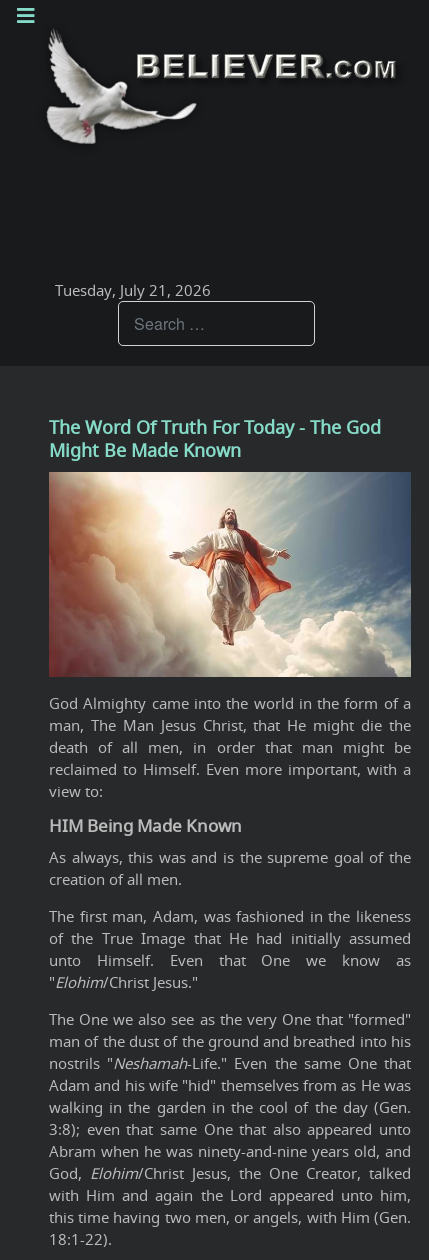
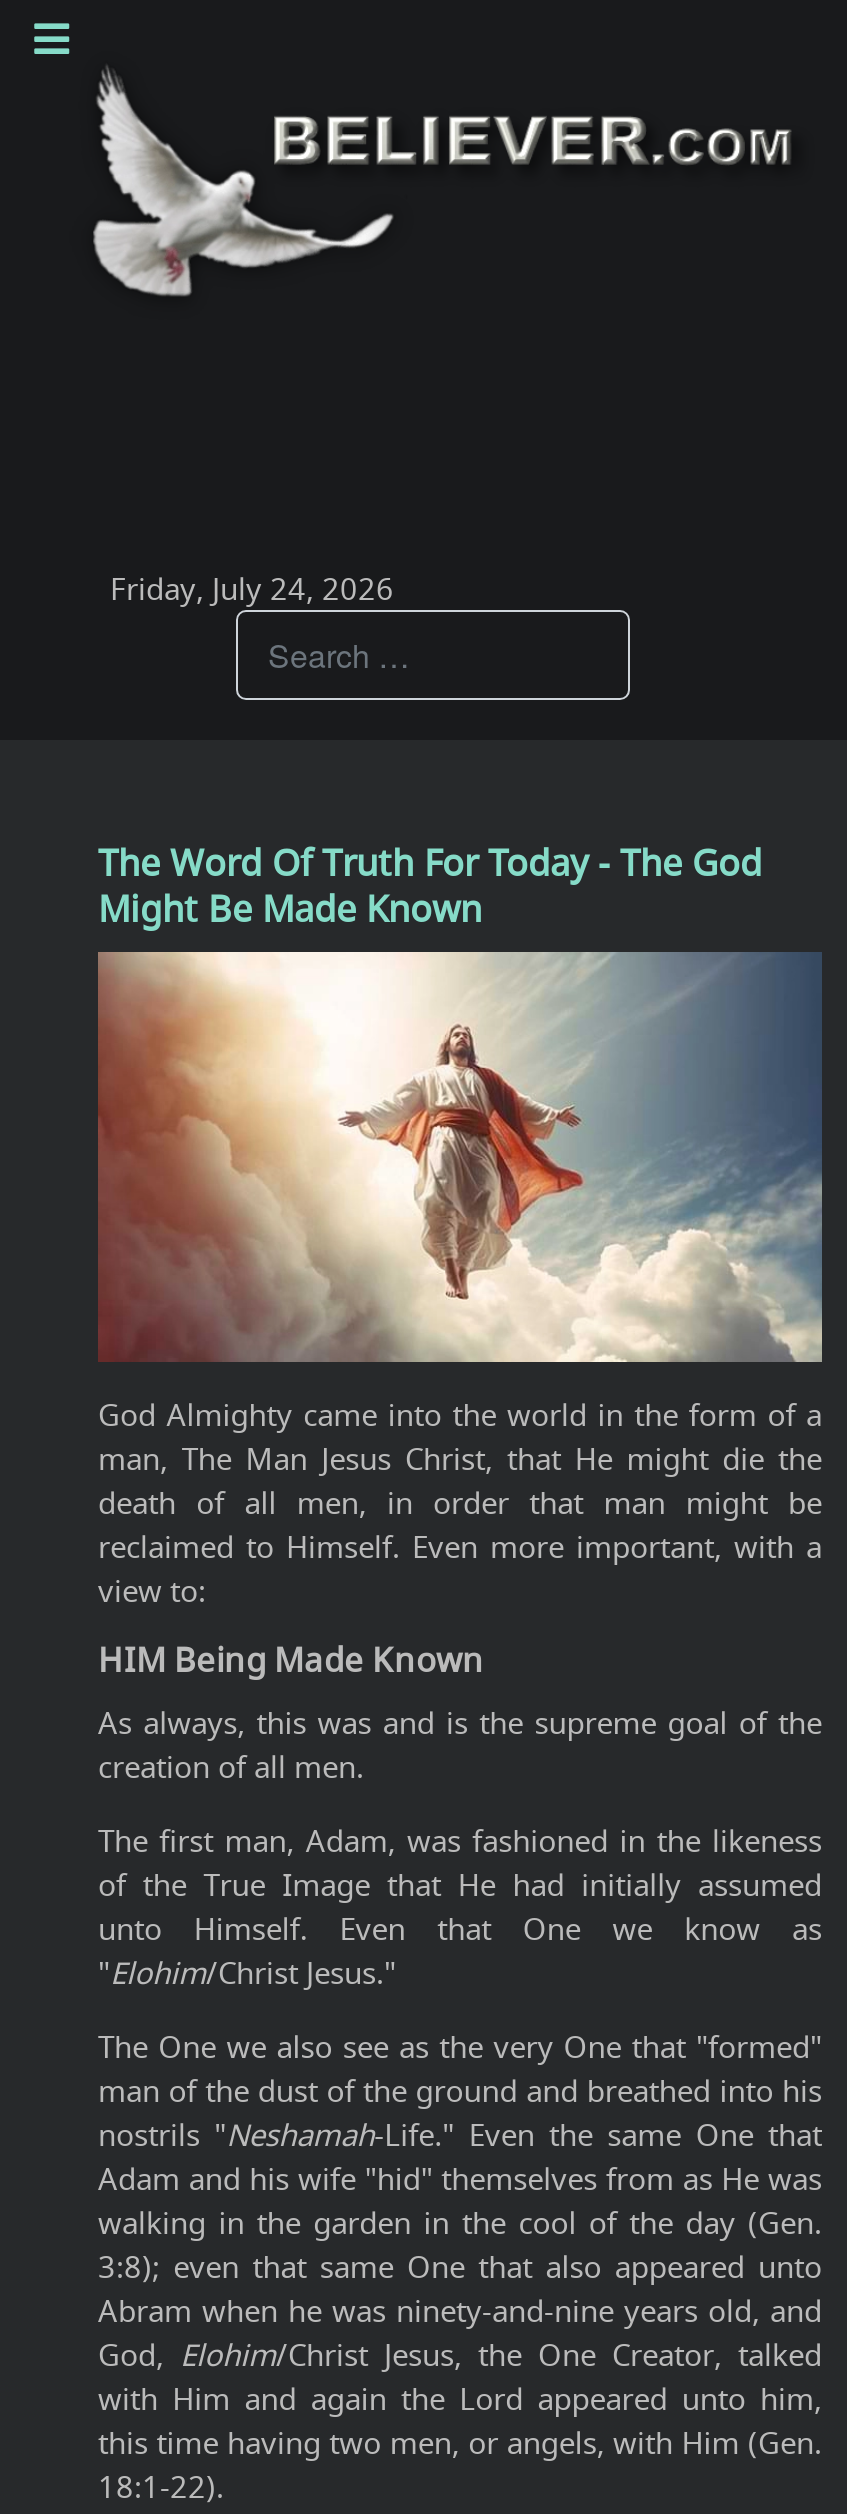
- Tuesday, July 21, 2026
+ Friday, July 24, 2026
